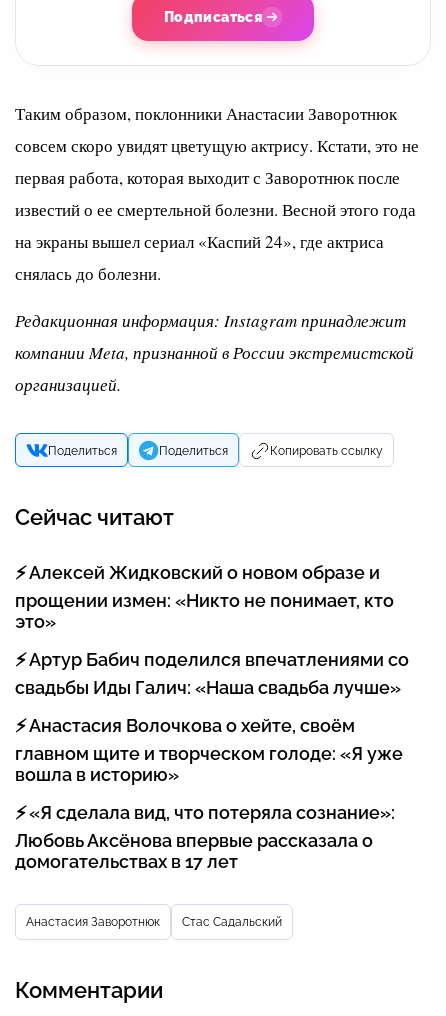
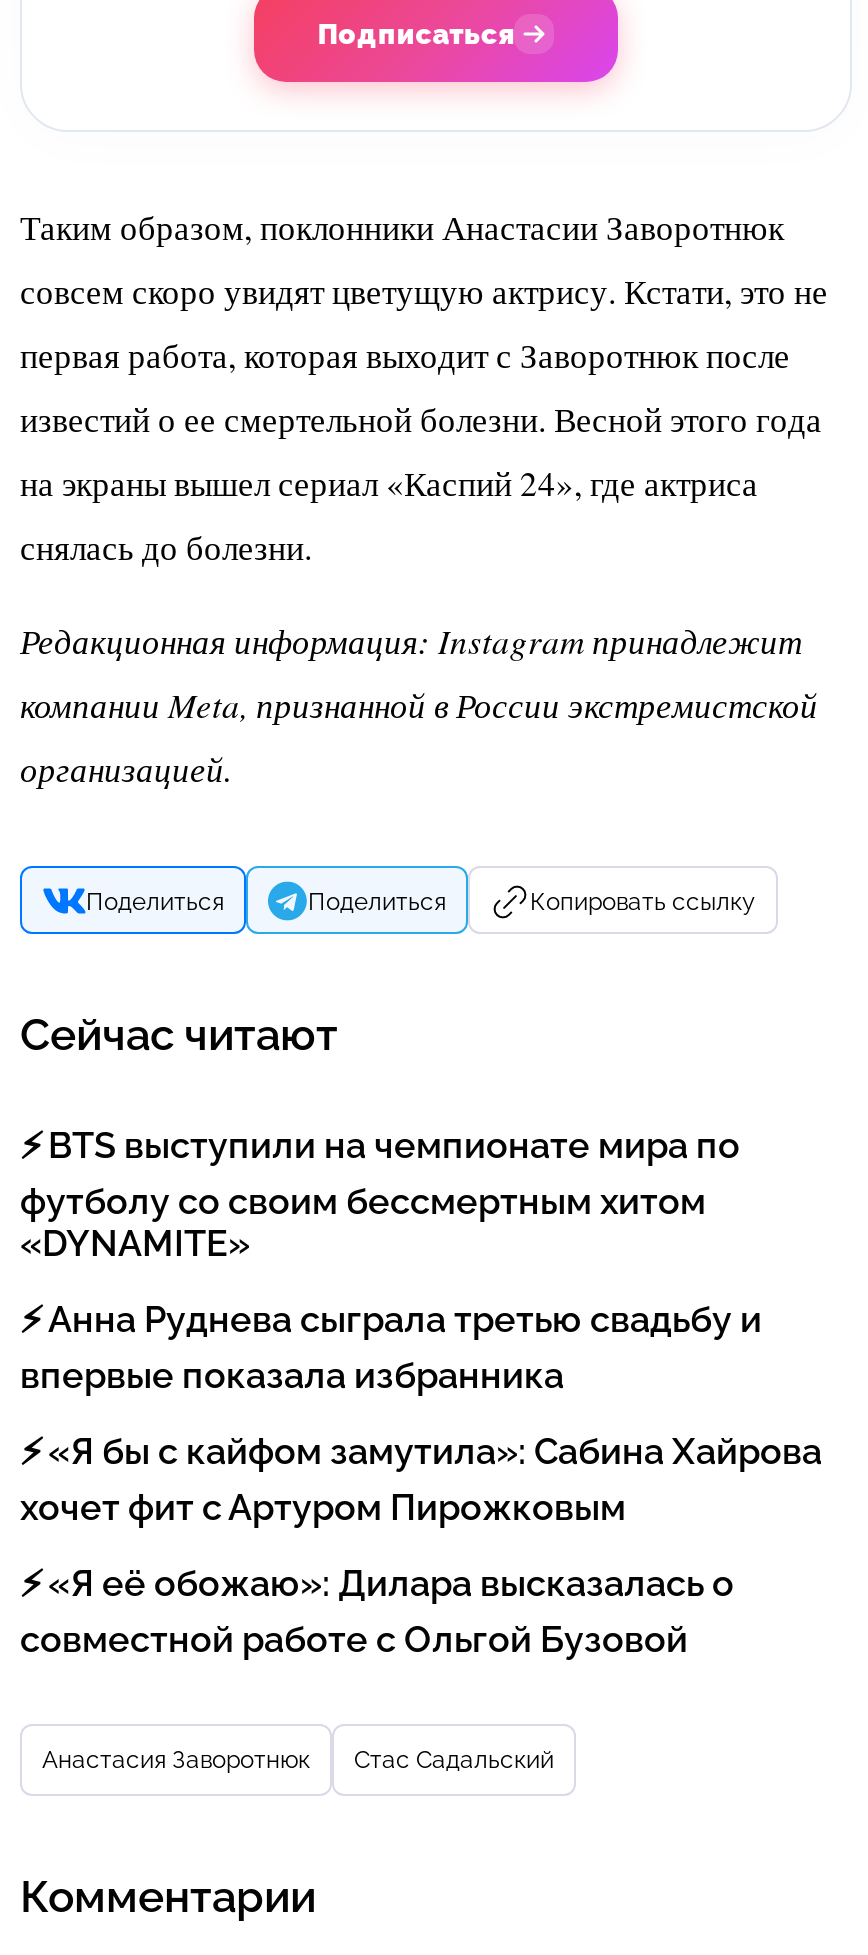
- Алексей Жидковский о новом образе и
- прощении измен: «Никто не понимает, кто
- это»
+ BTS выступили на чемпионате мира по
+ футболу со своим бессмертным хитом
+ «DYNAMITE»

- Артур Бабич поделился впечатлениями со
- свадьбы Иды Галич: «Наша свадьба лучше»
+ Анна Руднева сыграла третью свадьбу и
+ впервые показала избранника

- Анастасия Волочкова о хейте, своём
- главном щите и творческом голоде: «Я уже
- вошла в историю»
+ «Я бы с кайфом замутила»: Сабина Хайрова
+ хочет фит с Артуром Пирожковым

- «Я сделала вид, что потеряла сознание»:
- Любовь Аксёнова впервые рассказала о
- домогательствах в 17 лет
+ «Я её обожаю»: Дилара высказалась о
+ совместной работе с Ольгой Бузовой
